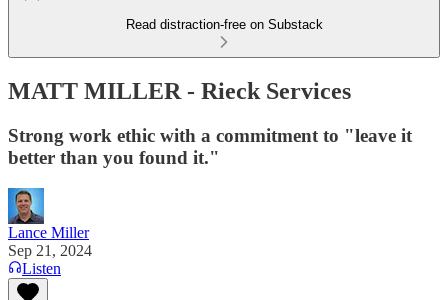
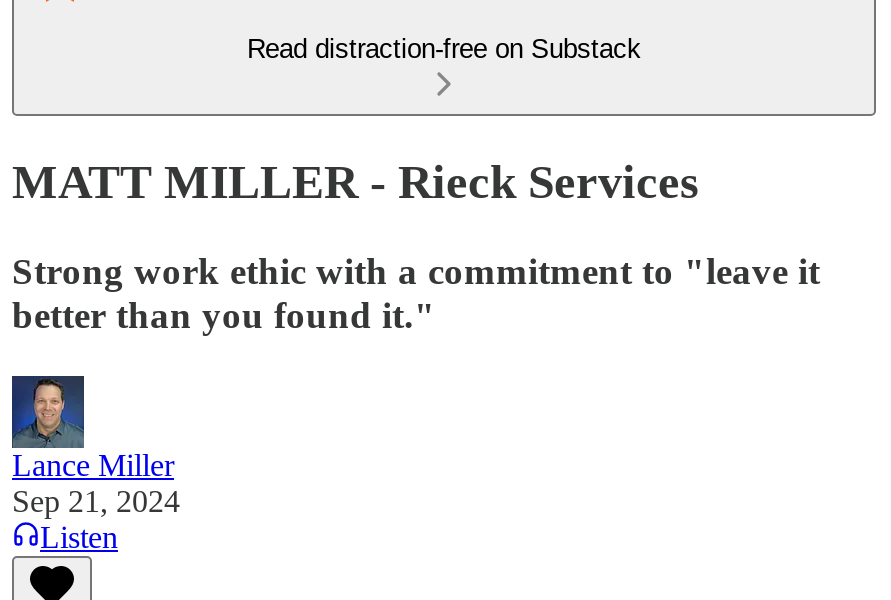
- [image]
+ [image]
